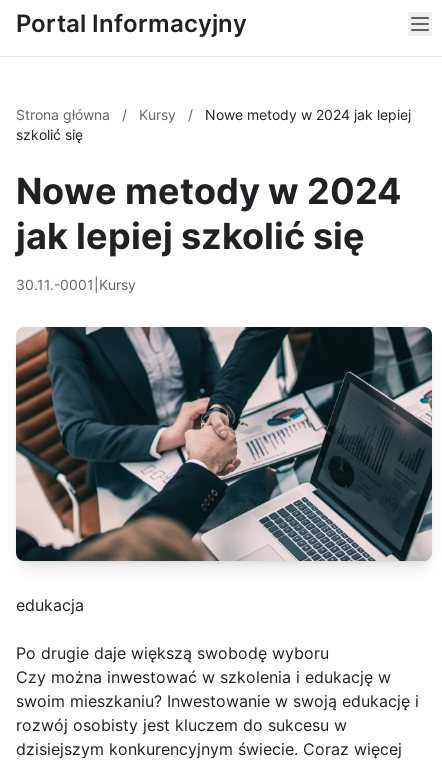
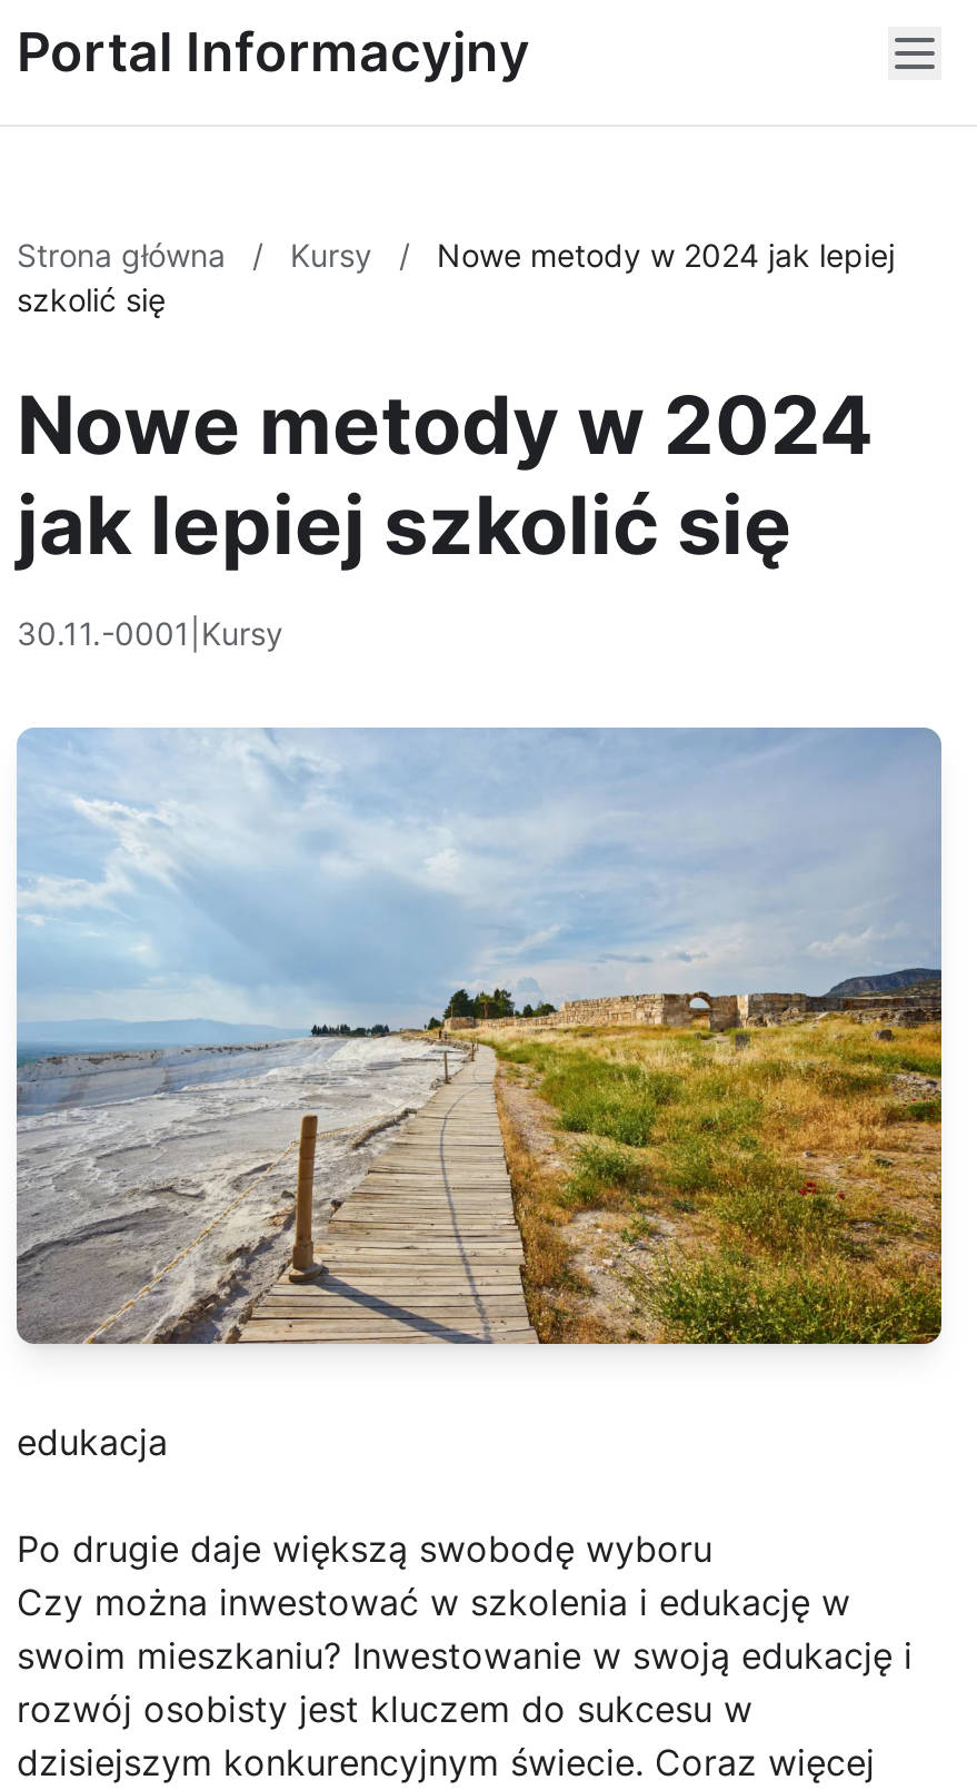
- [image]
+ [image]
